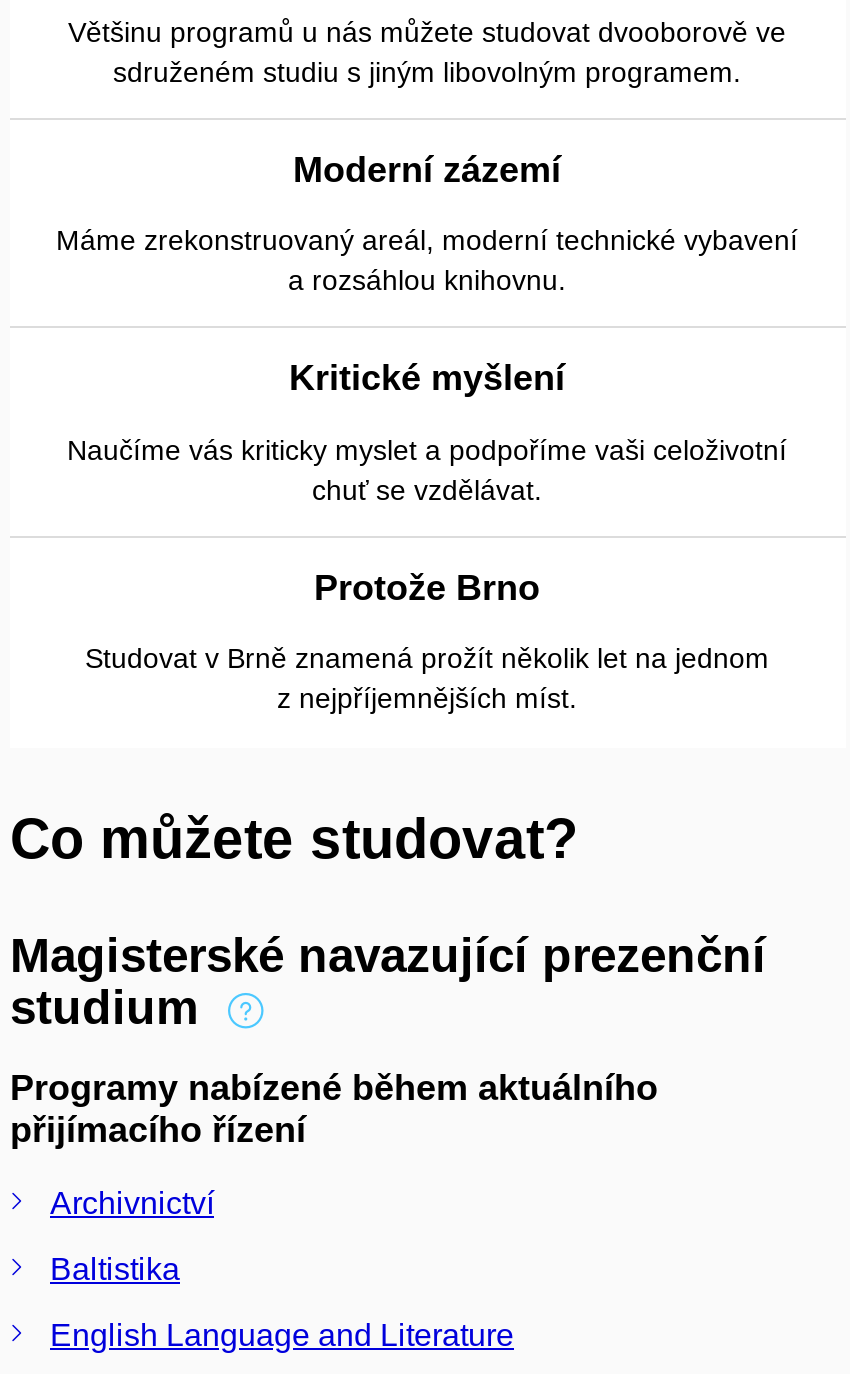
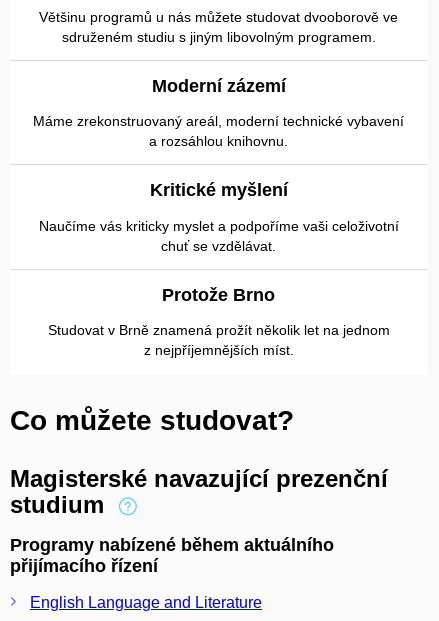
- Archivnictví
- Baltistika
